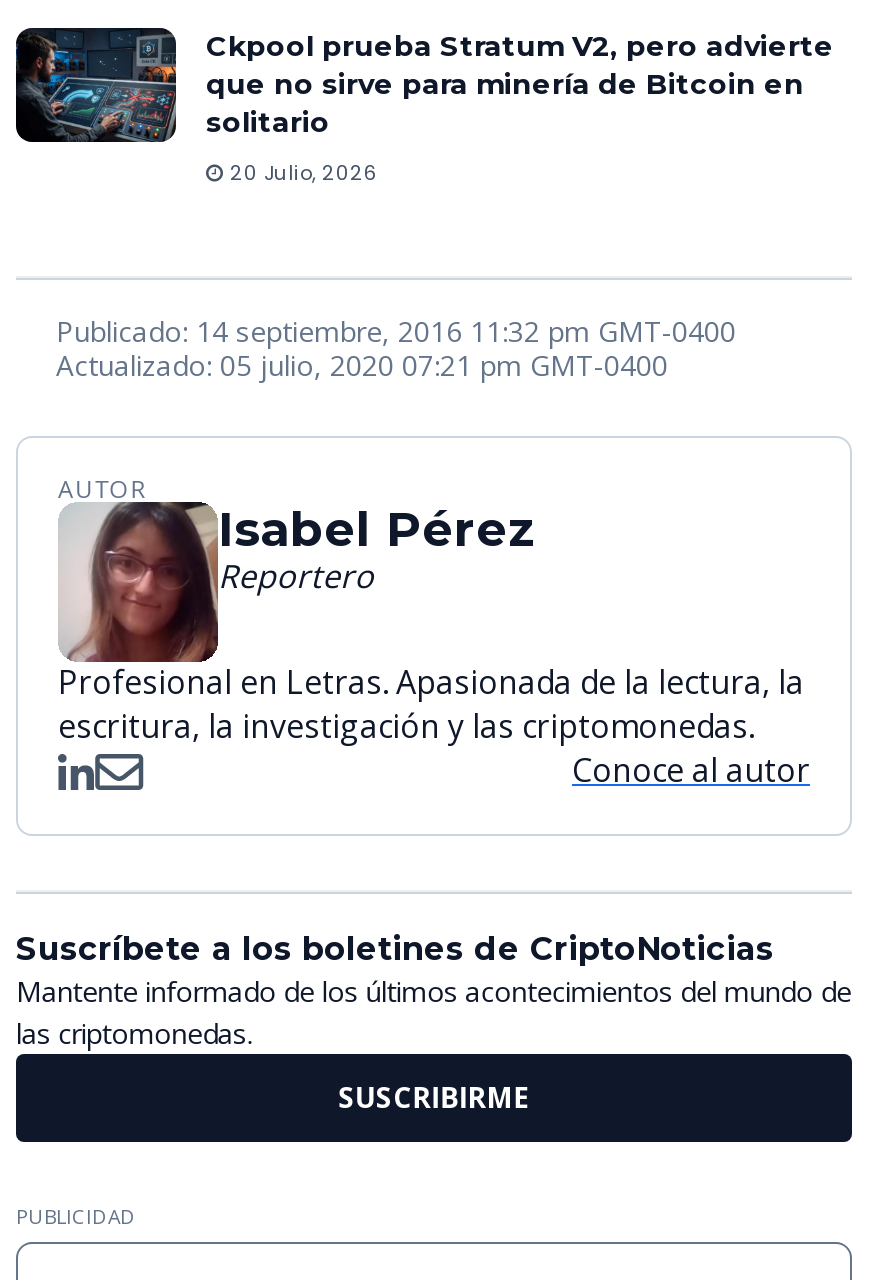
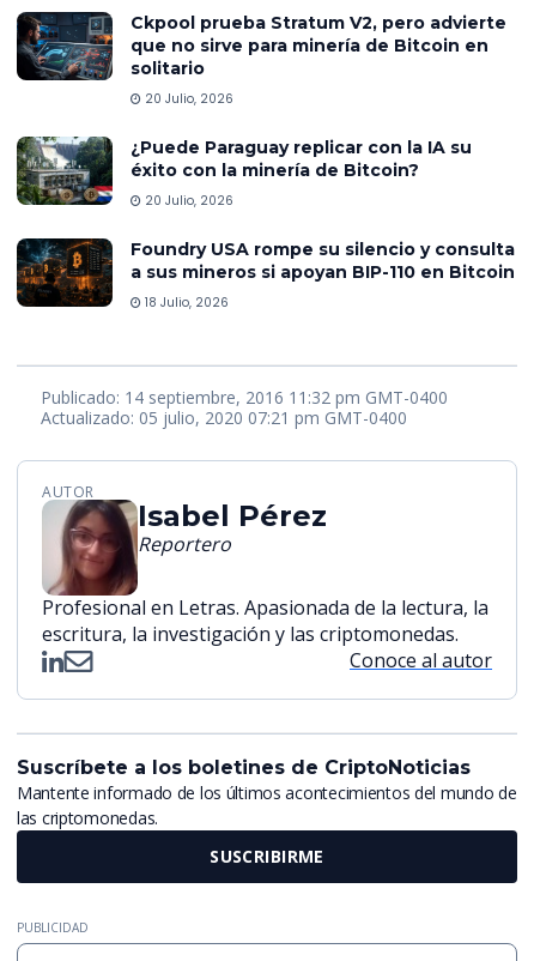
+ [image]
+ ¿Puede Paraguay replicar con la IA su
+ éxito con la minería de Bitcoin?
+ 20 Julio, 2026
+ Foundry USA rompe su silencio y consulta
+ a sus mineros si apoyan BIP-110 en Bitcoin
+ 18 Julio, 2026

+ [image]
